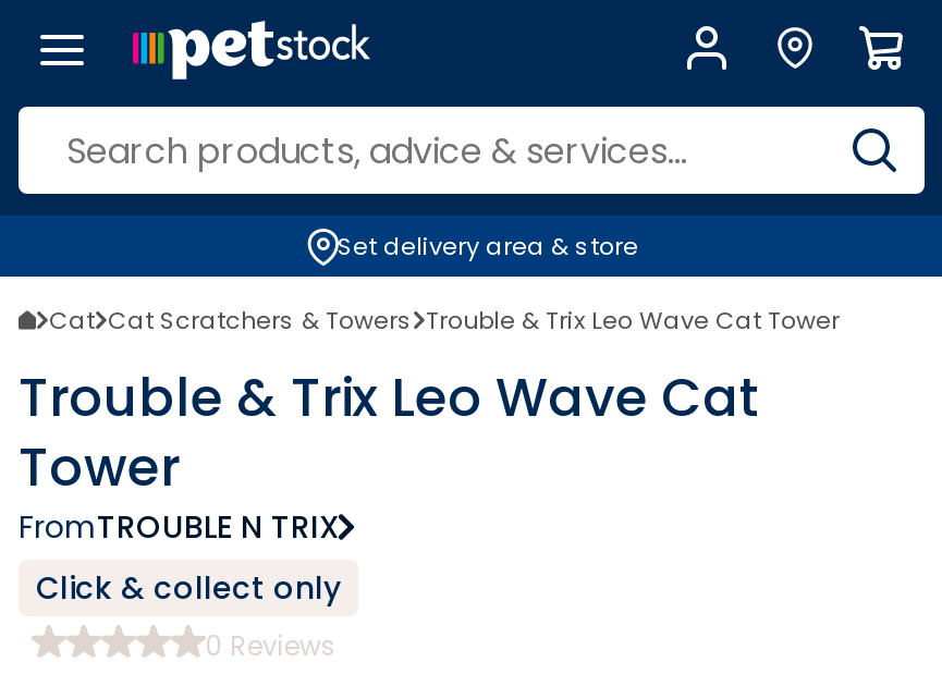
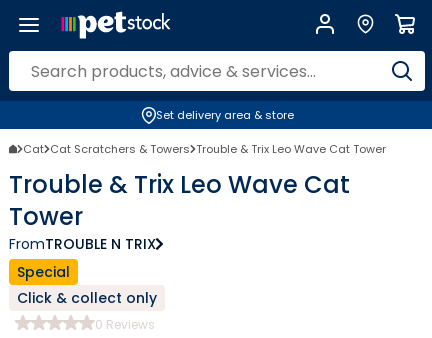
+ Special
